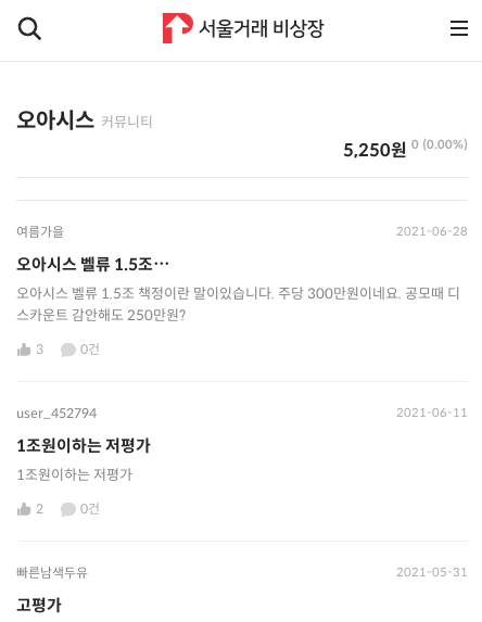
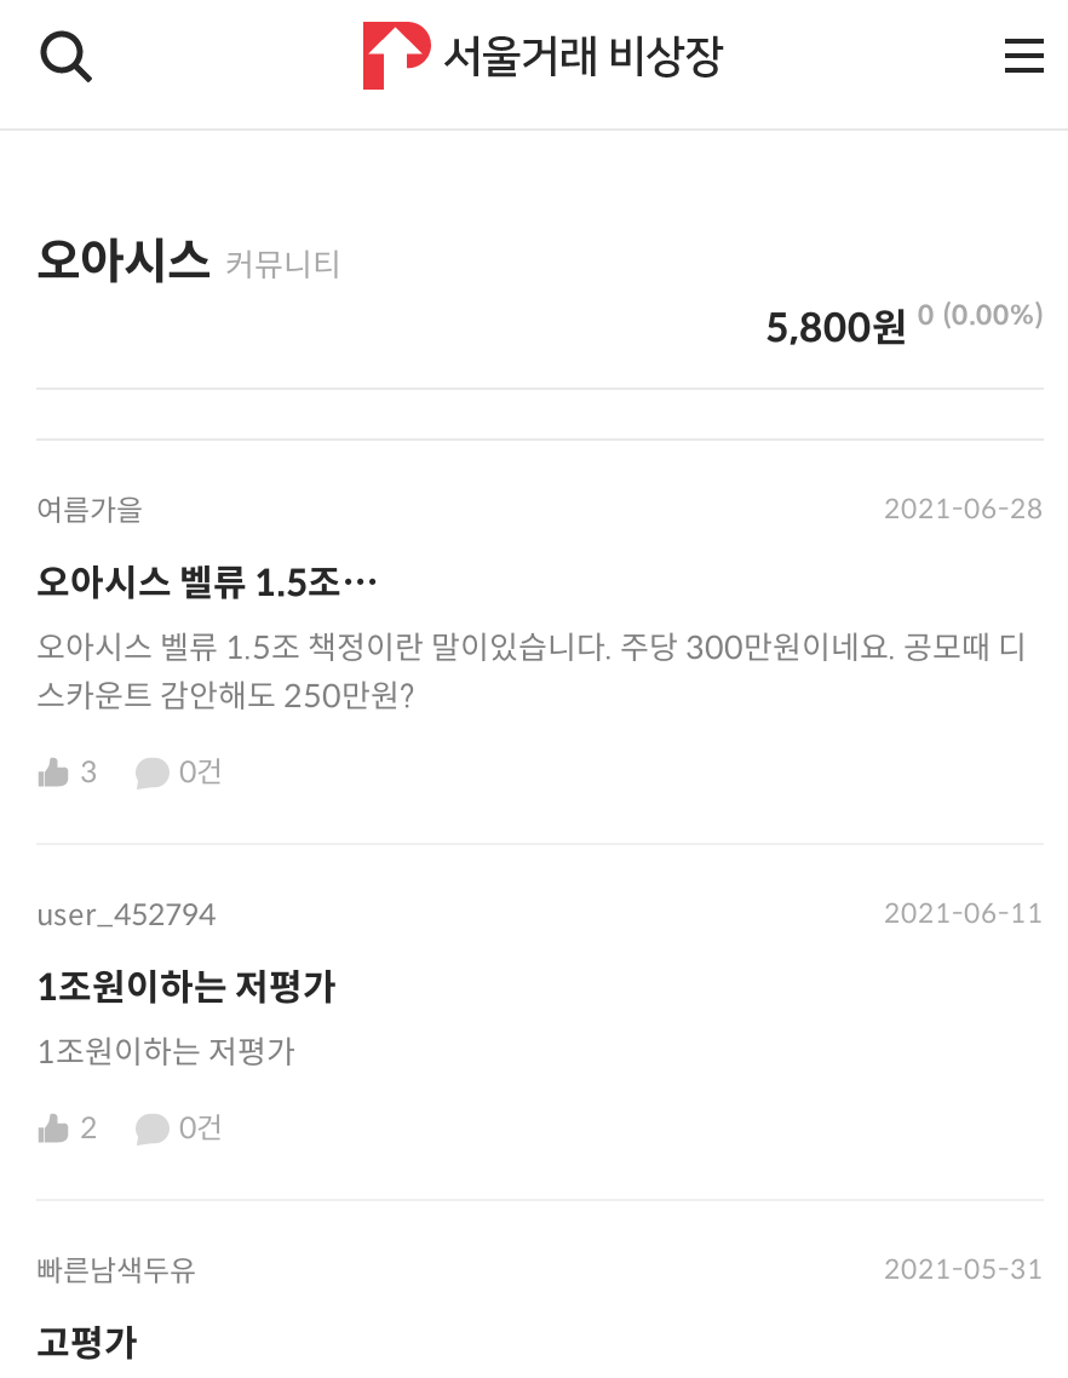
- 5,250원 0 (0.00%)
+ 5,800원 0 (0.00%)
